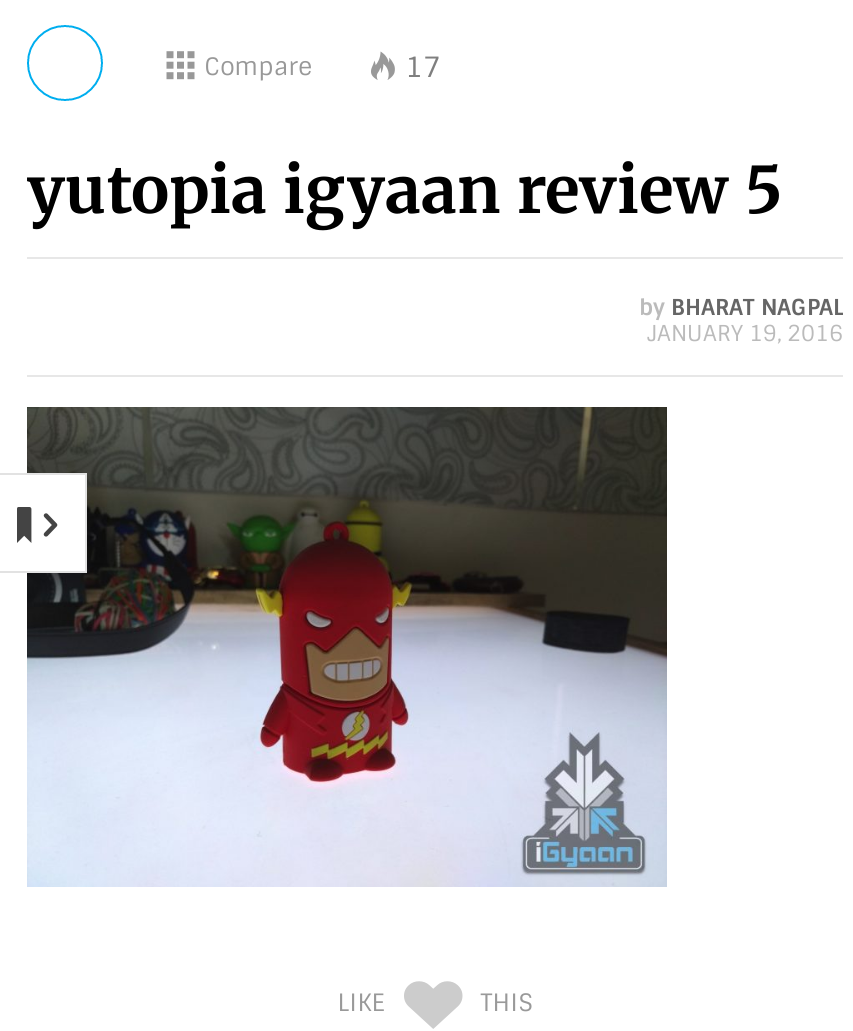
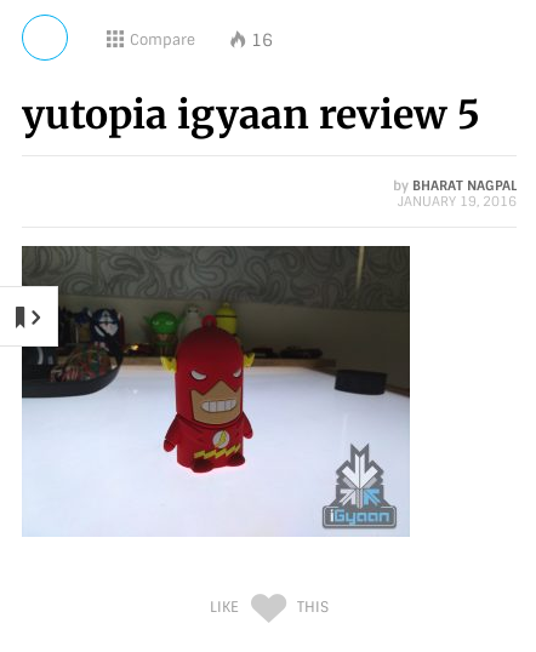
- 17
+ 16
